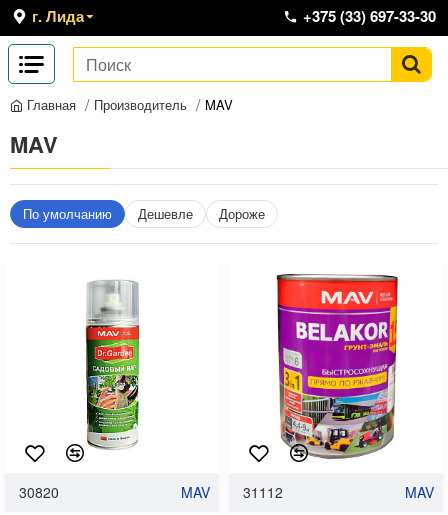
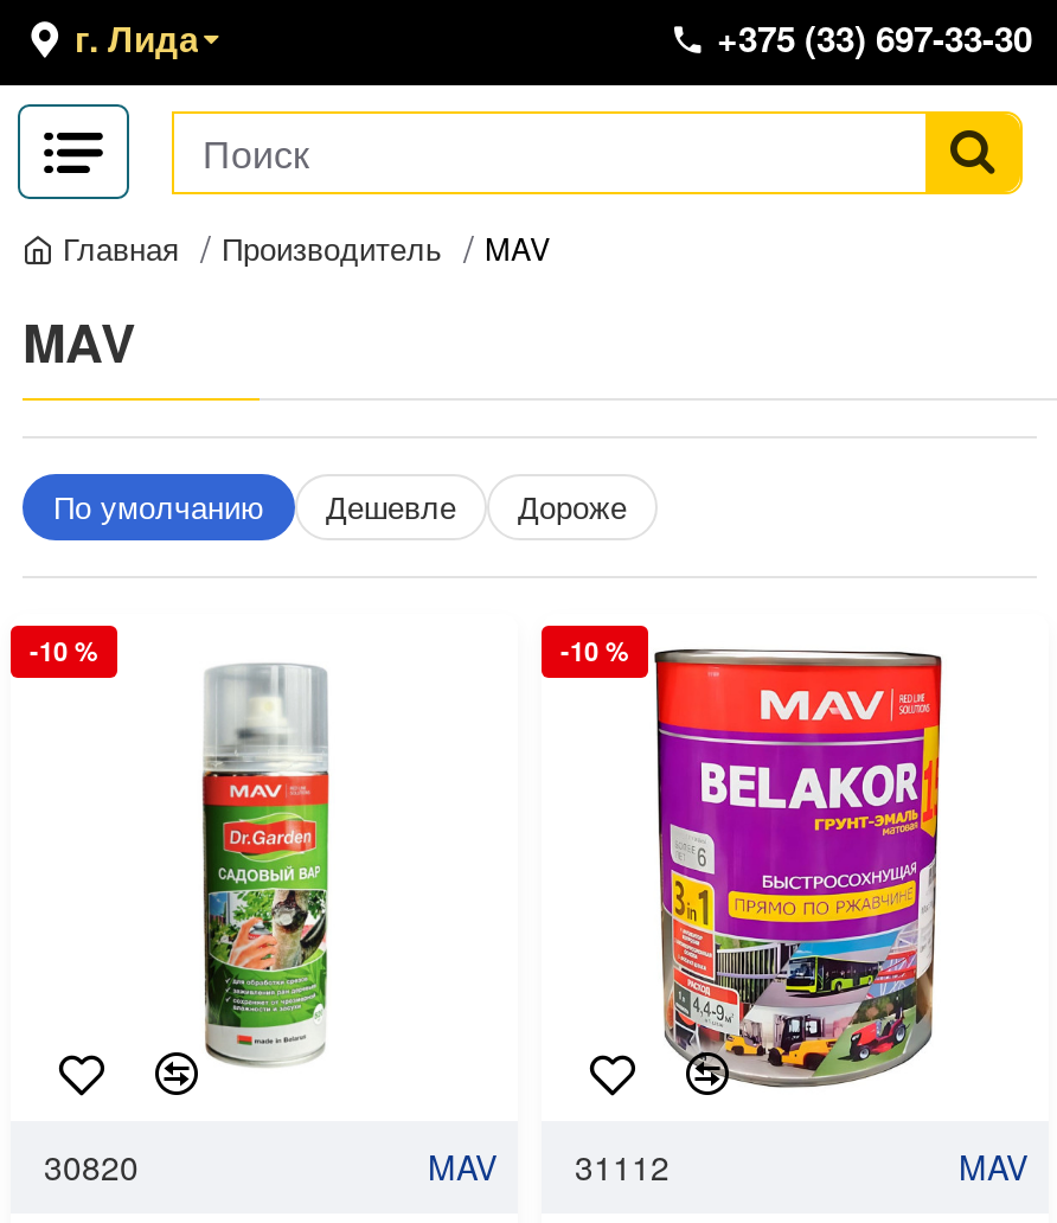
+ -10 %

+ -10 %
